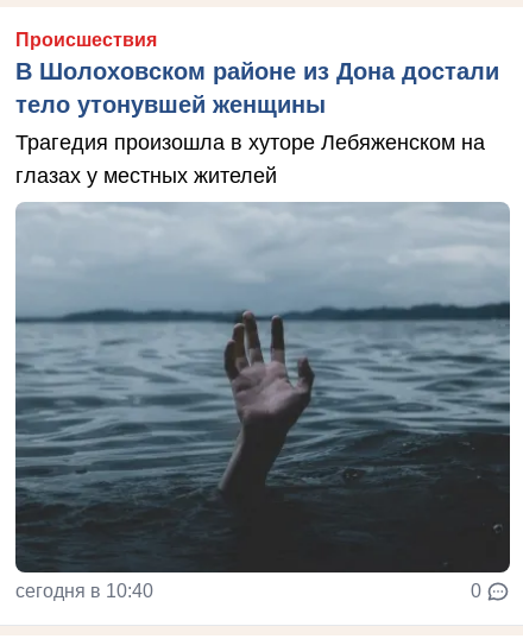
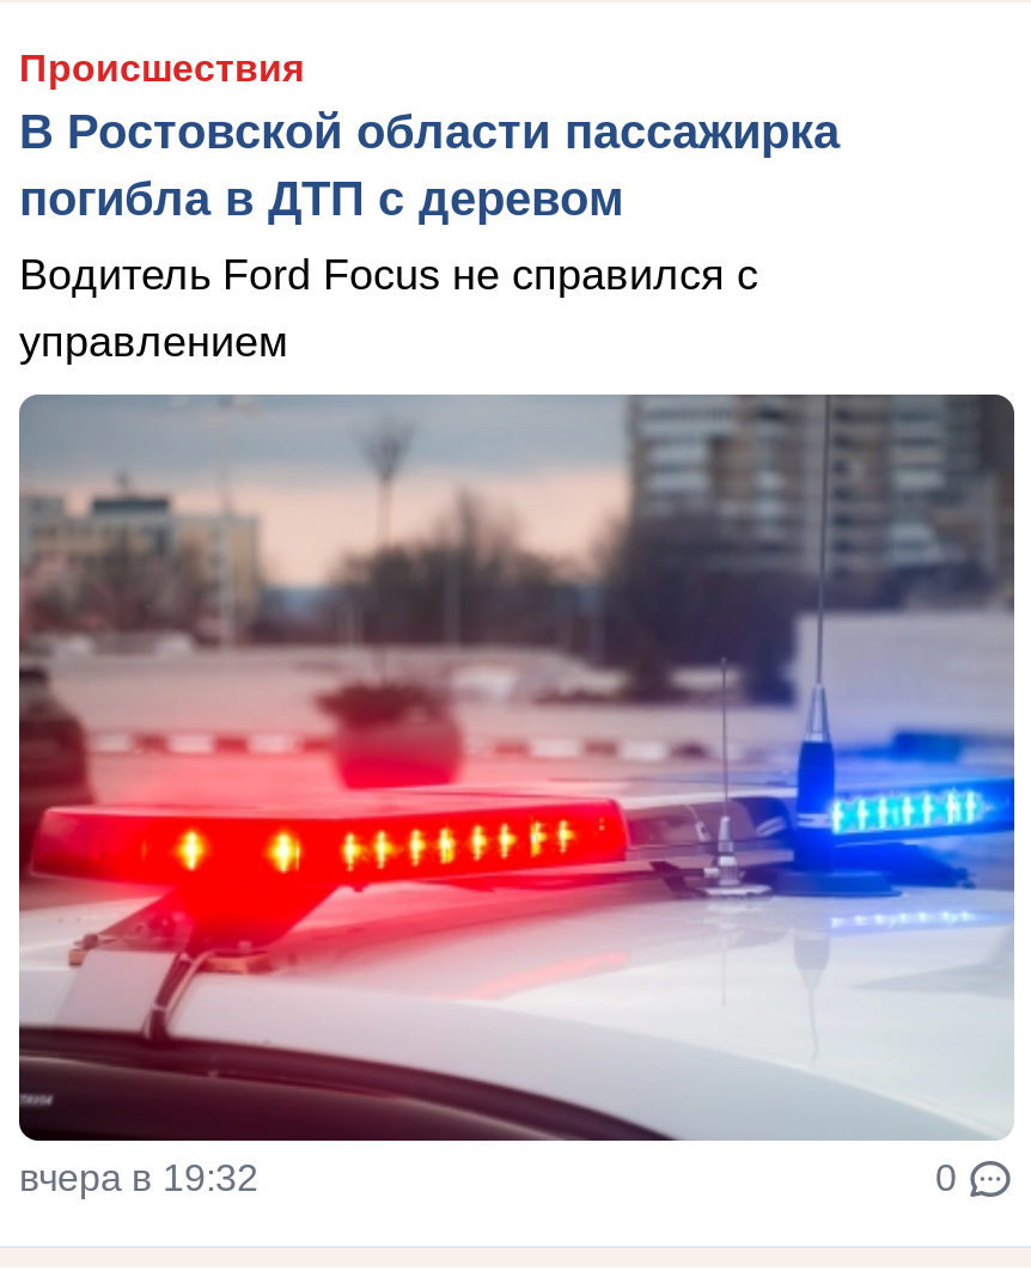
- В Шолоховском районе из Дона достали
- тело утонувшей женщины
+ В Ростовской области пассажирка
+ погибла в ДТП с деревом

- Трагедия произошла в хуторе Лебяженском на
- глазах у местных жителей
+ Водитель Ford Focus не справился с
+ управлением

- [image]
- сегодня в 10:40
+ [image]
+ вчера в 19:32
